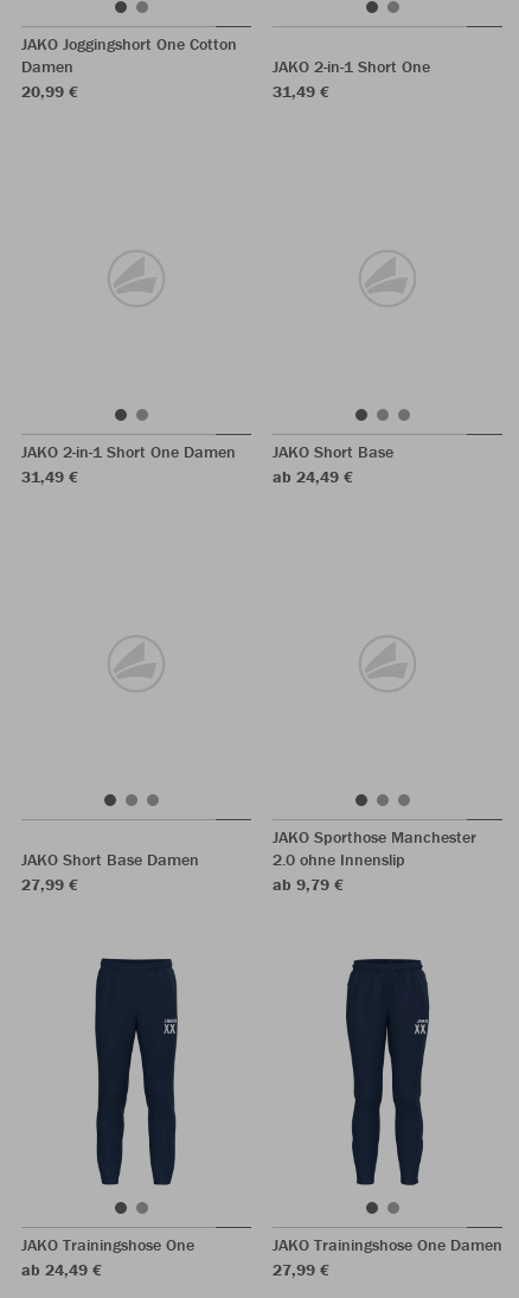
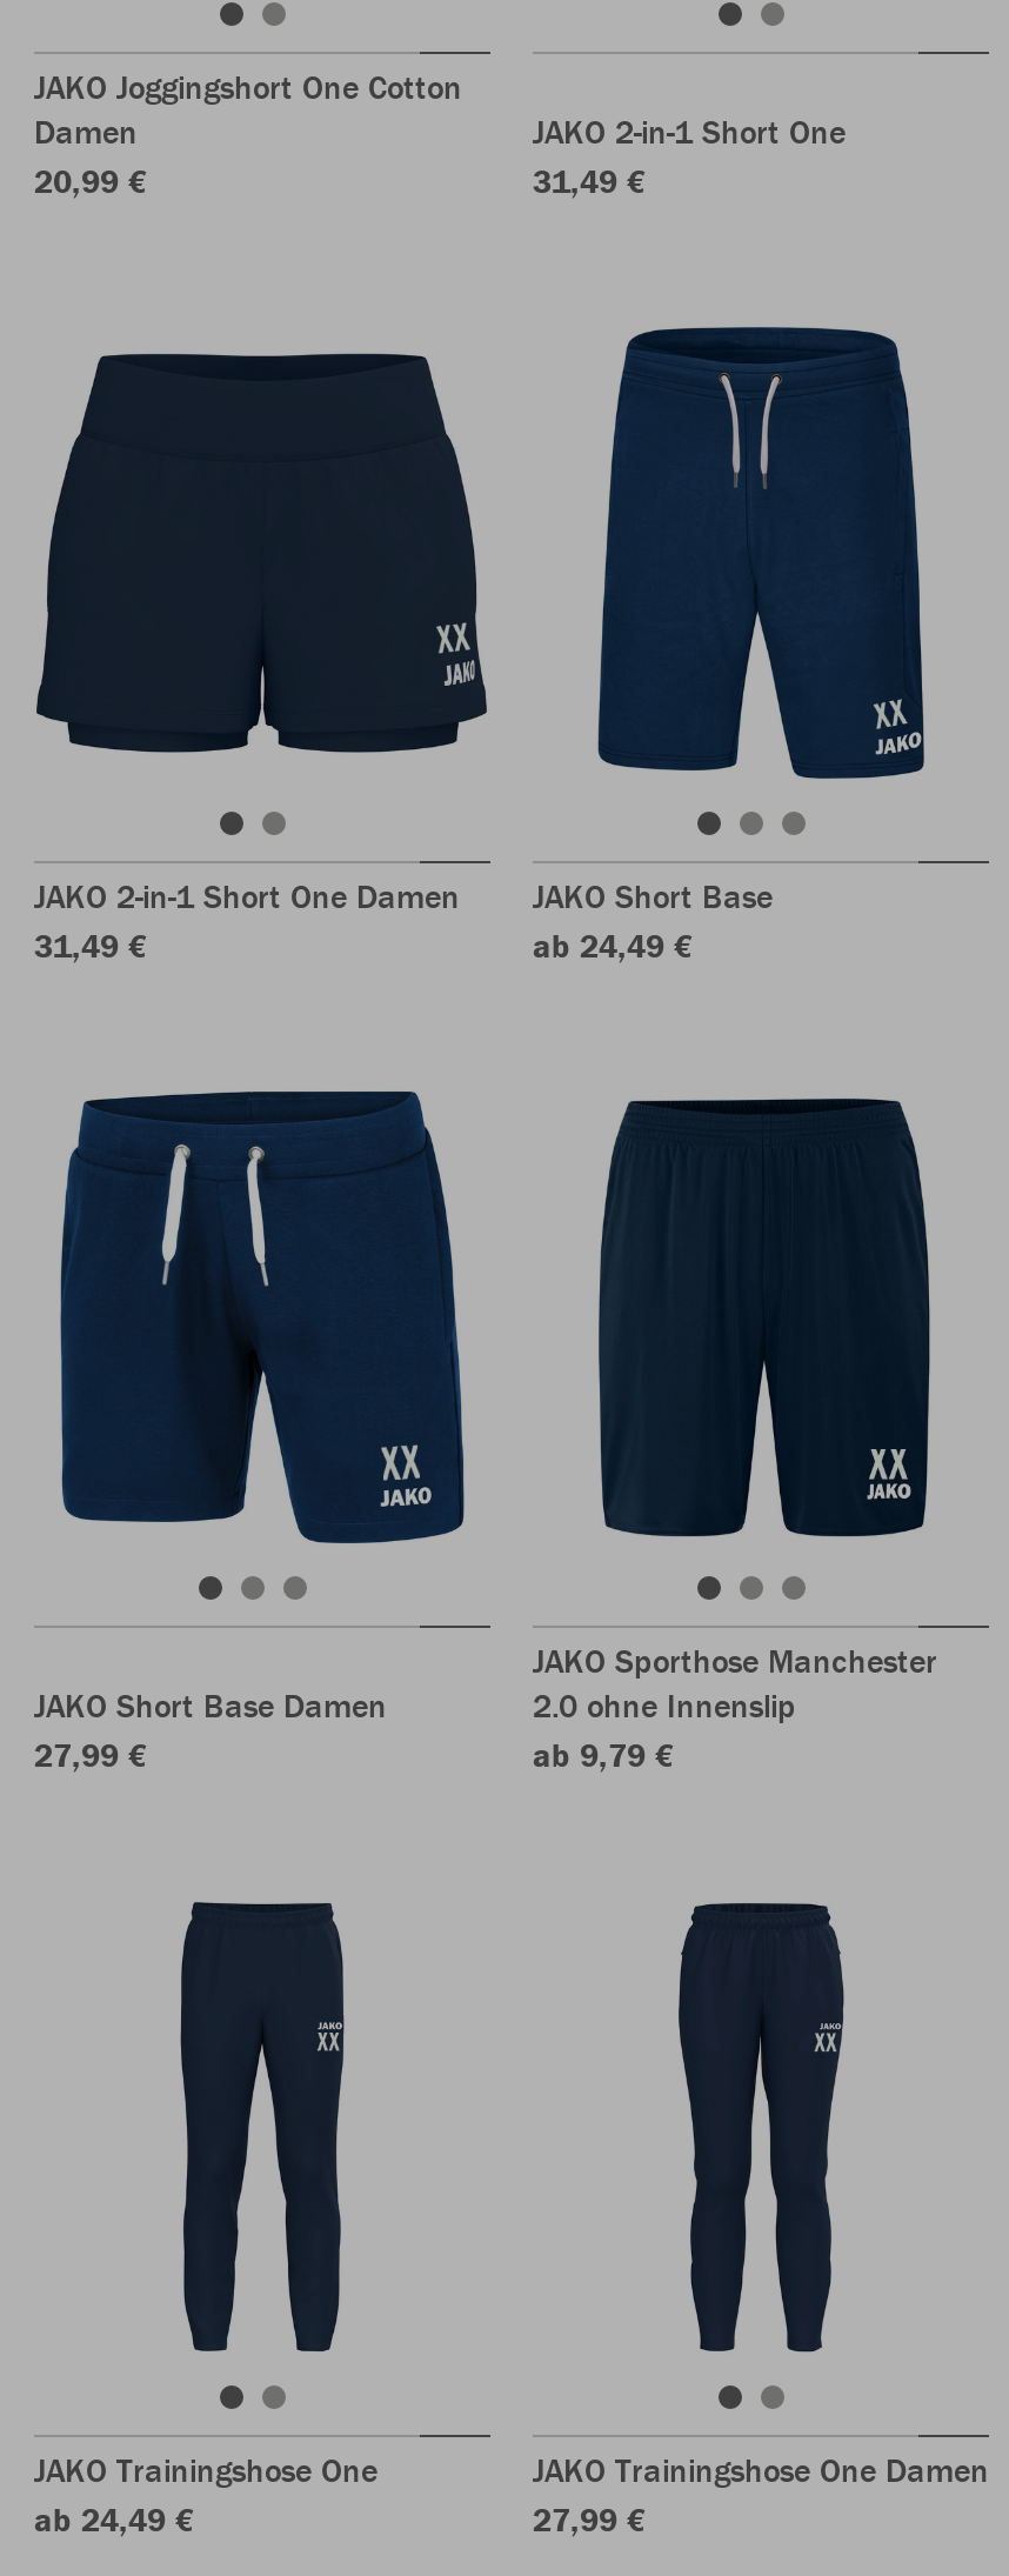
+ [image]

+ [image]

+ [image]

+ [image]
